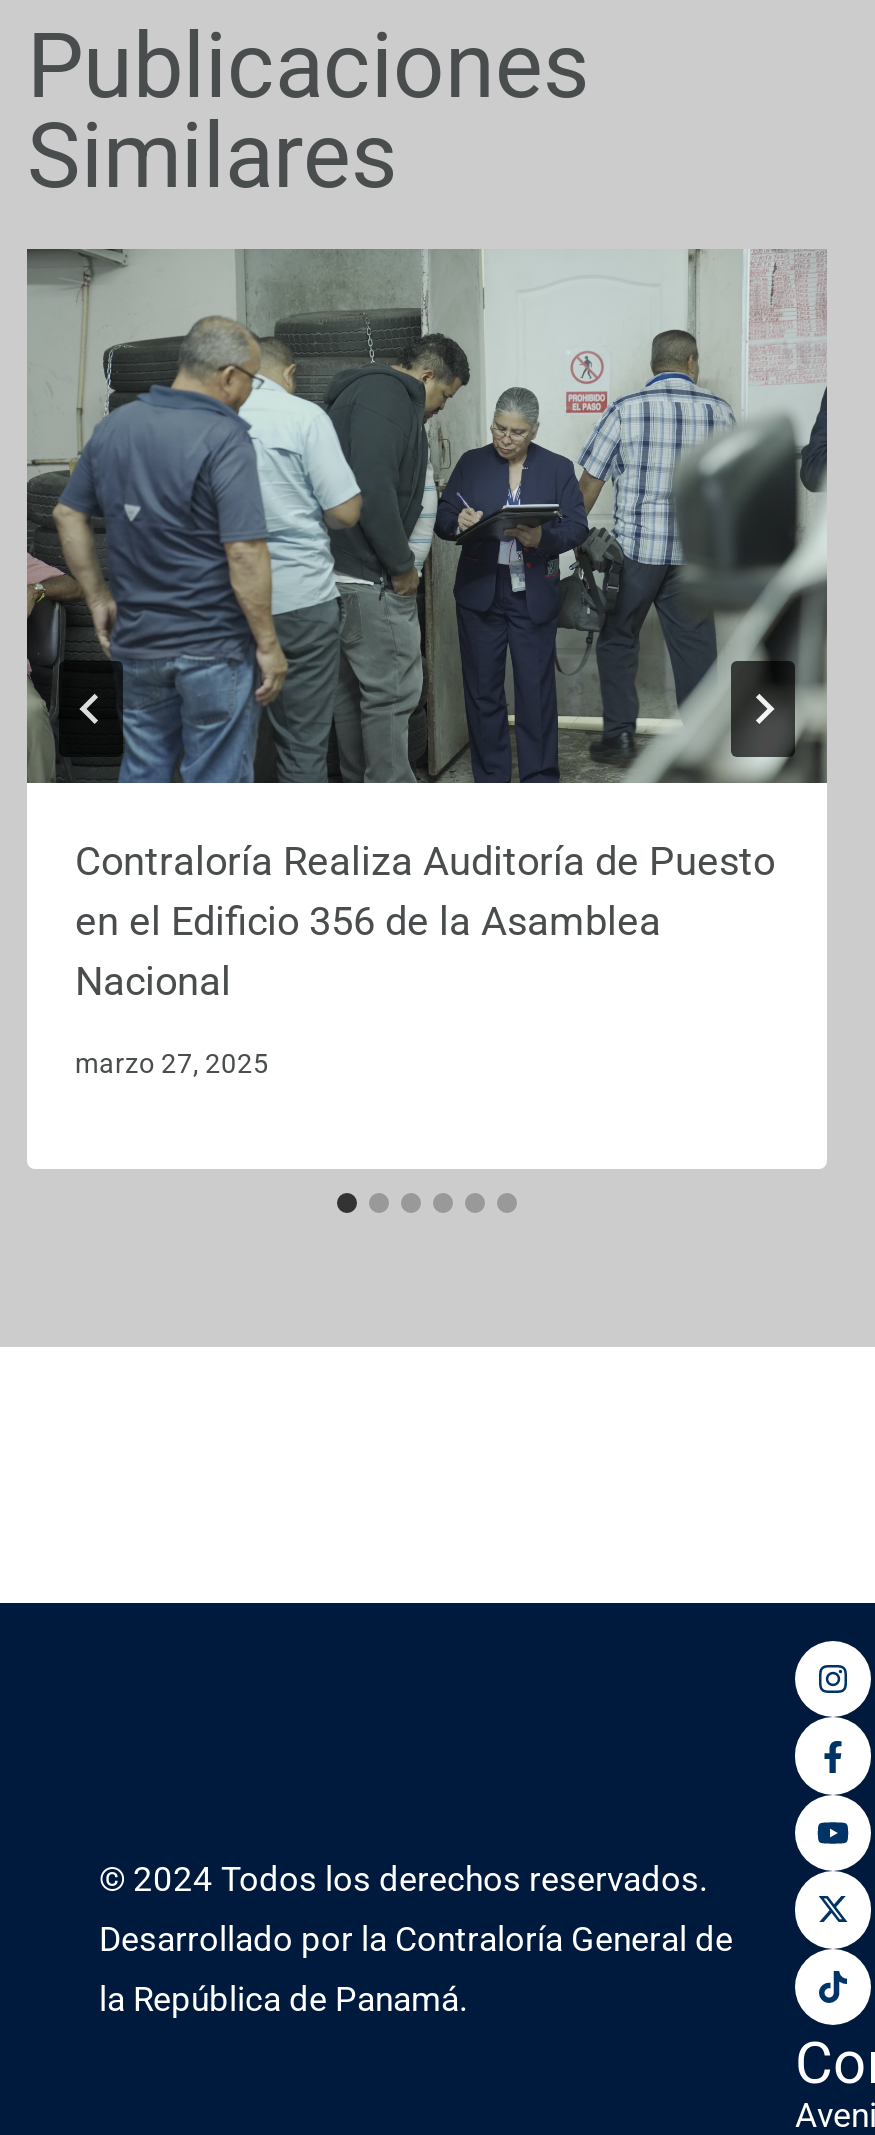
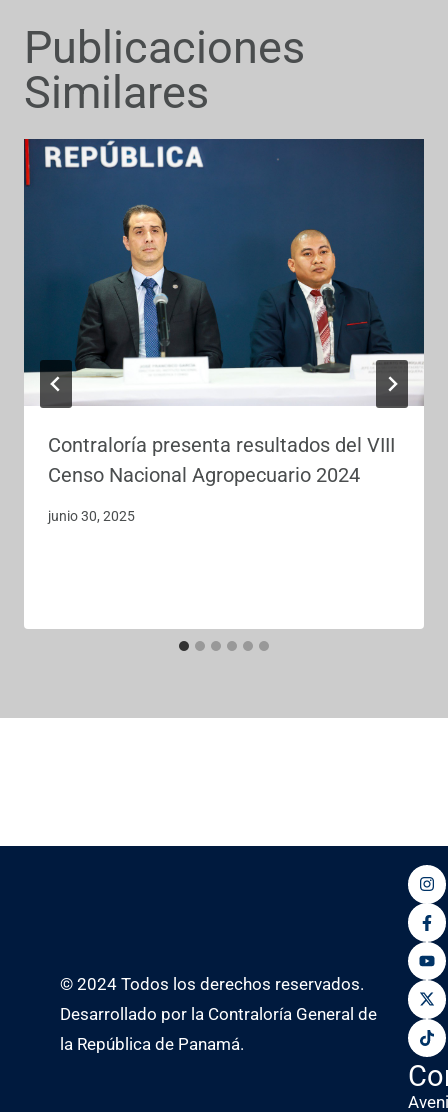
- [image]
- Contraloría Realiza Auditoría de Puesto
- en el Edificio 356 de la Asamblea
- Nacional
+ [image]
+ Contraloría presenta resultados del VIII
+ Censo Nacional Agropecuario 2024

- marzo 27, 2025
+ junio 30, 2025
